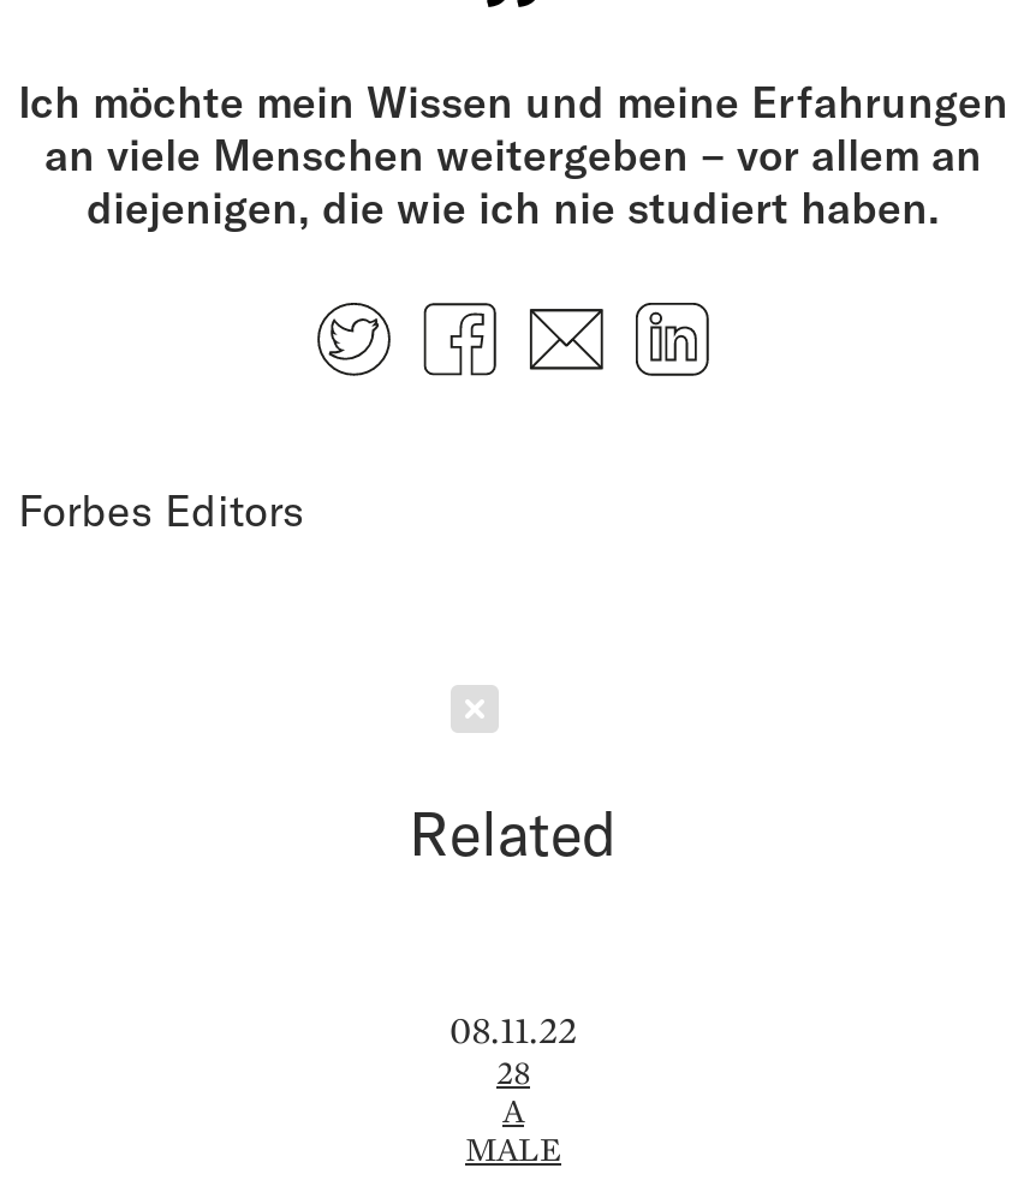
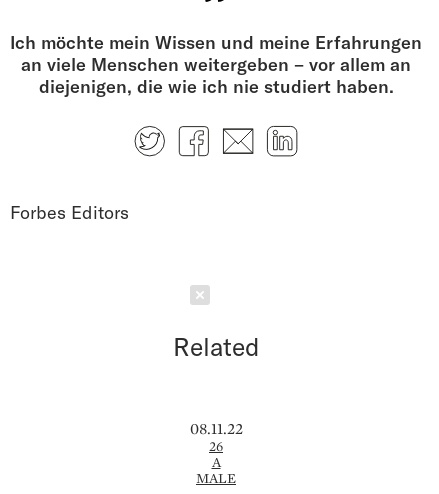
- 28
+ 26
